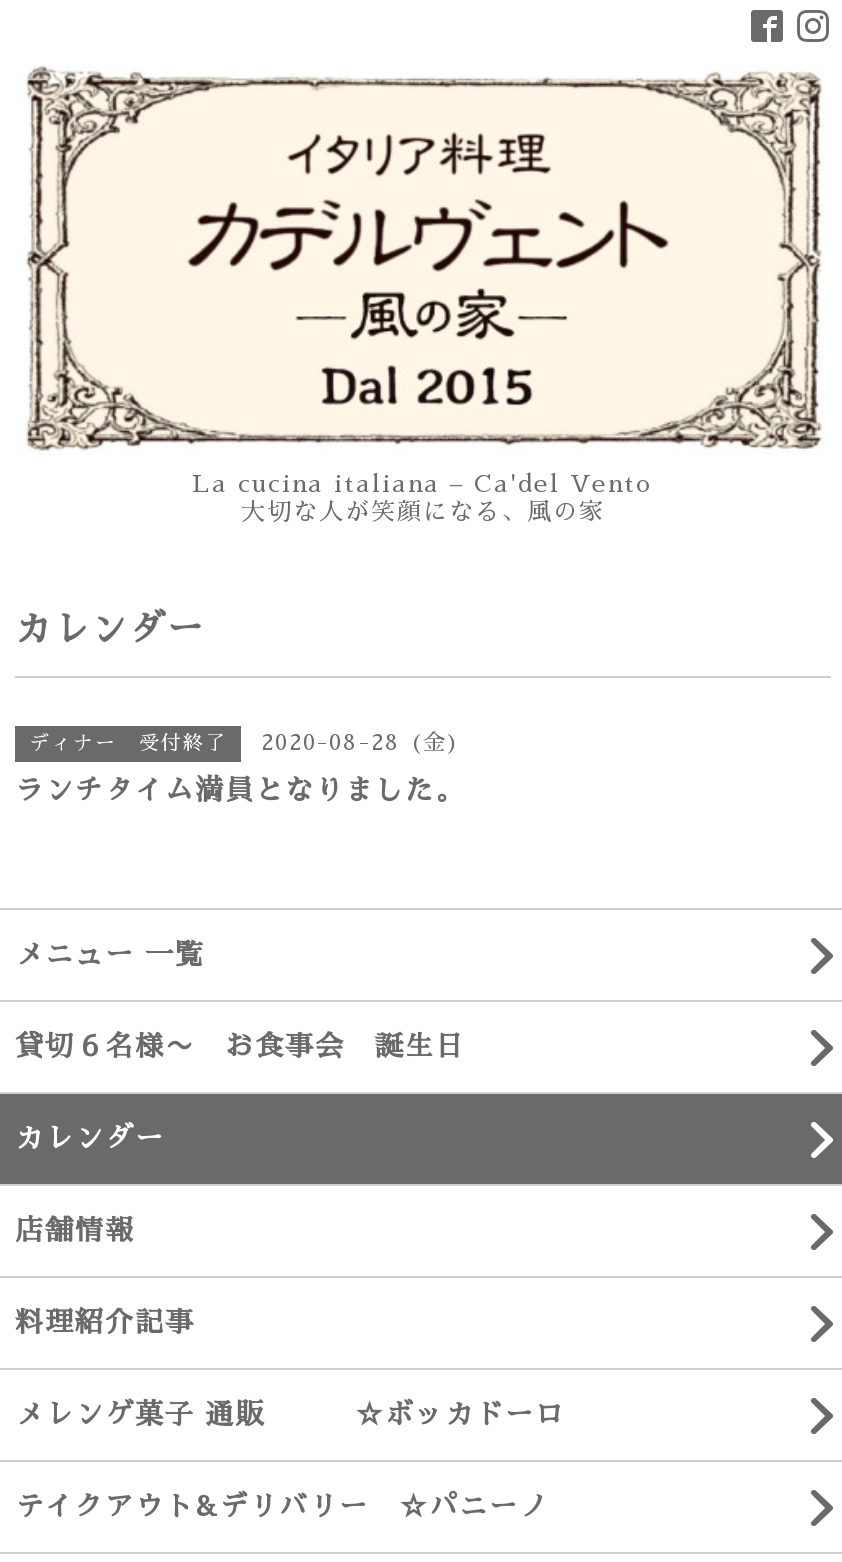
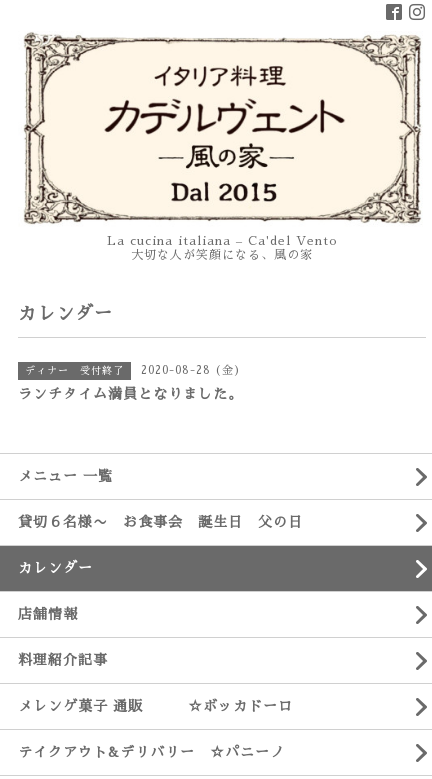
- 貸切６名様〜 お食事会 誕生日
+ 貸切６名様〜 お食事会 誕生日 父の日
